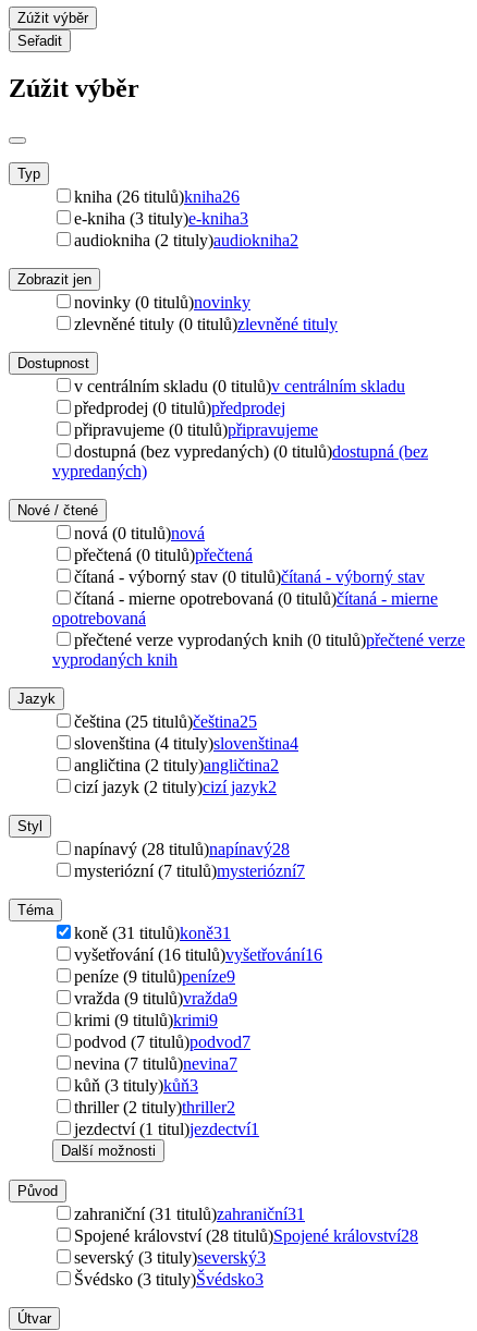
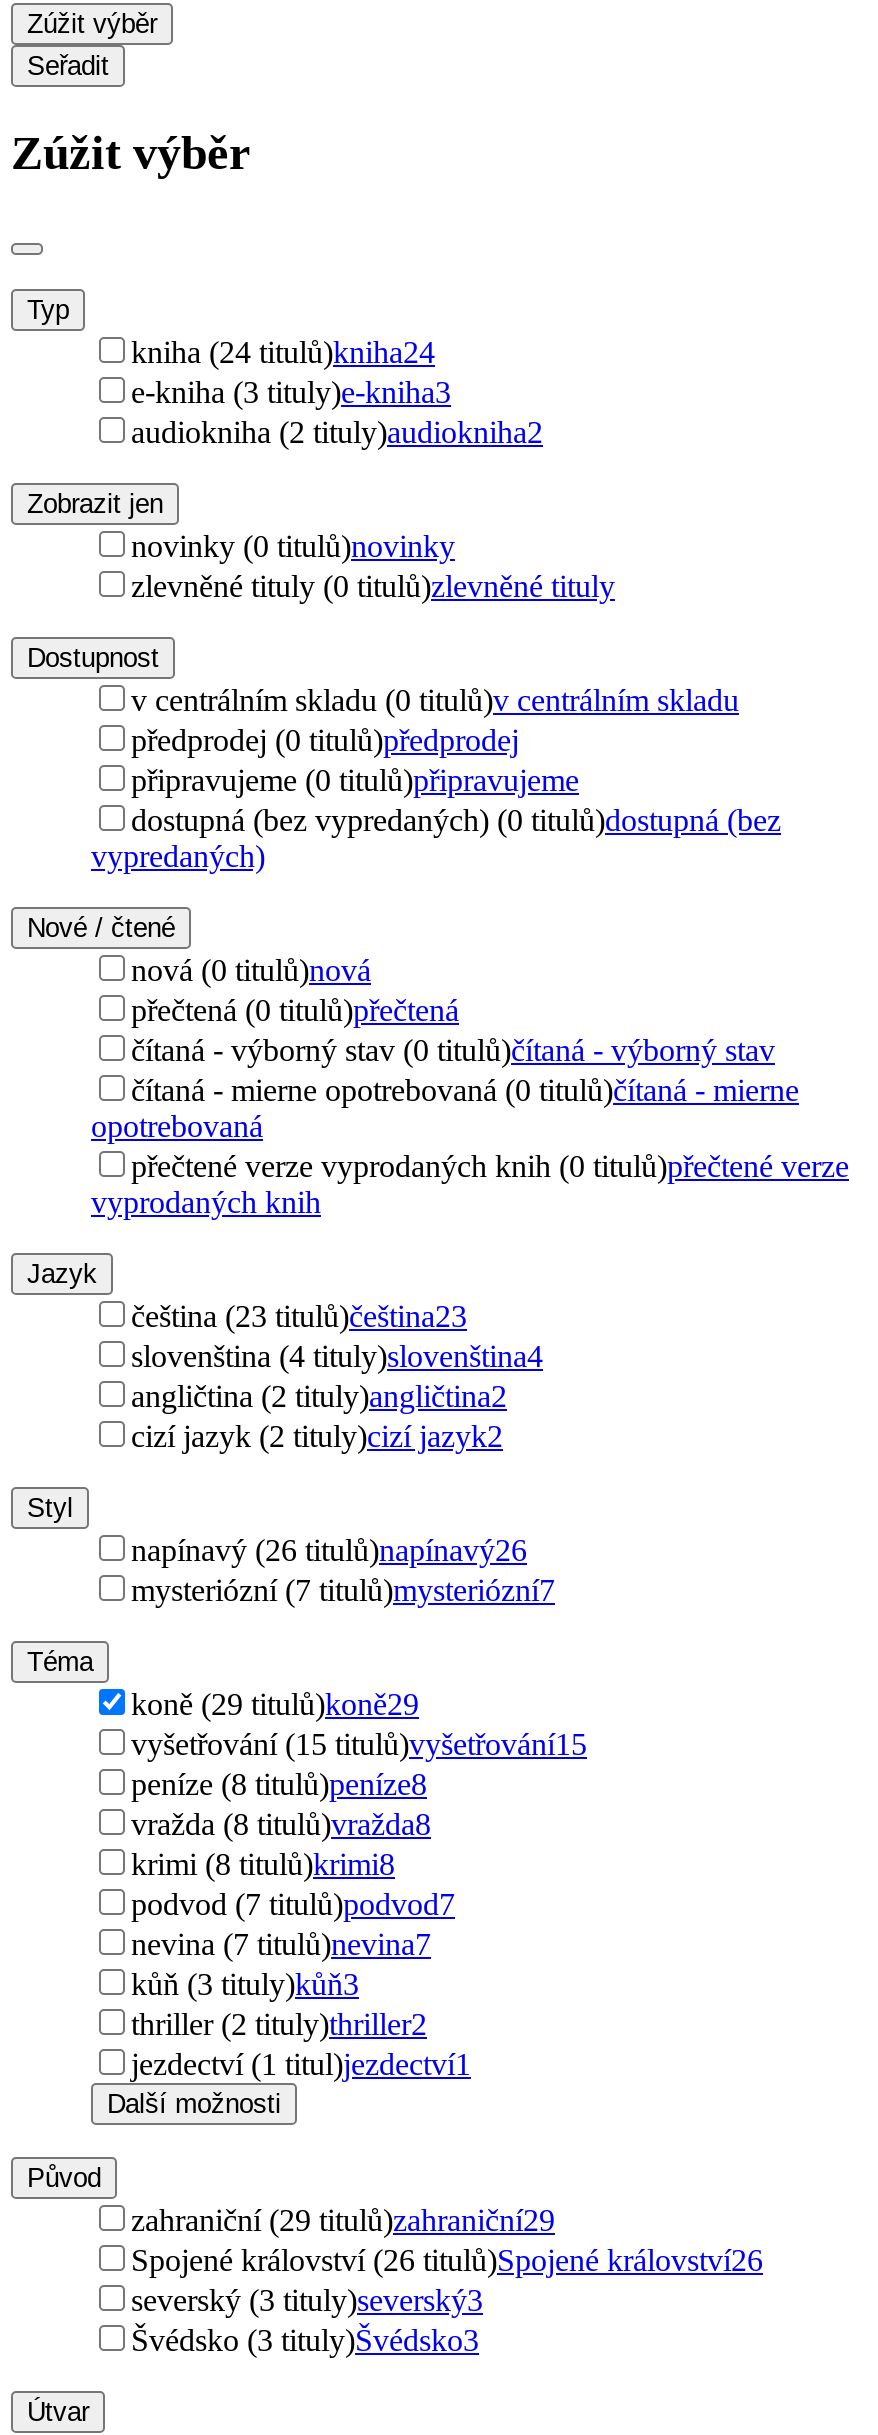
- kniha (26 titulů)kniha26
+ kniha (24 titulů)kniha24

- čeština (25 titulů)čeština25
+ čeština (23 titulů)čeština23

- napínavý (28 titulů)napínavý28
+ napínavý (26 titulů)napínavý26

- koně (31 titulů)koně31
+ koně (29 titulů)koně29

- vyšetřování (16 titulů)vyšetřování16
+ vyšetřování (15 titulů)vyšetřování15

- peníze (9 titulů)peníze9
+ peníze (8 titulů)peníze8

- vražda (9 titulů)vražda9
+ vražda (8 titulů)vražda8

- krimi (9 titulů)krimi9
+ krimi (8 titulů)krimi8

- zahraniční (31 titulů)zahraniční31
+ zahraniční (29 titulů)zahraniční29

- Spojené království (28 titulů)Spojené království28
+ Spojené království (26 titulů)Spojené království26
